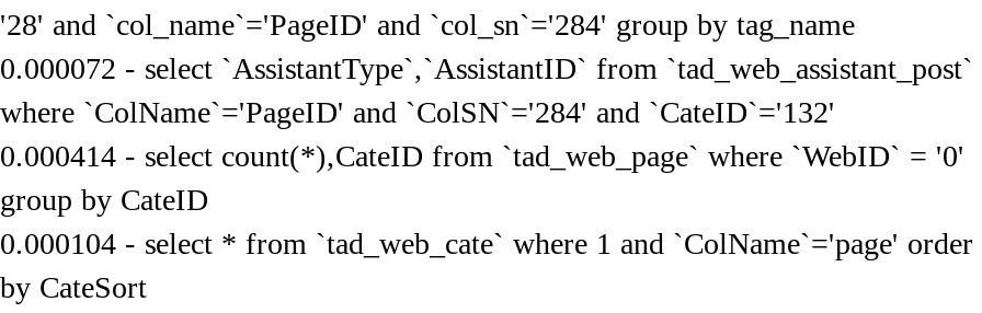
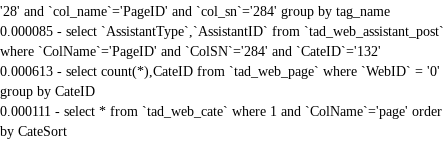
- 0.000072 - select `AssistantType`,`AssistantID` from `tad_web_assistant_post`
+ 0.000085 - select `AssistantType`,`AssistantID` from `tad_web_assistant_post`

- 0.000414 - select count(*),CateID from `tad_web_page` where `WebID` = '0'
+ 0.000613 - select count(*),CateID from `tad_web_page` where `WebID` = '0'

- 0.000104 - select * from `tad_web_cate` where 1 and `ColName`='page' order
+ 0.000111 - select * from `tad_web_cate` where 1 and `ColName`='page' order
